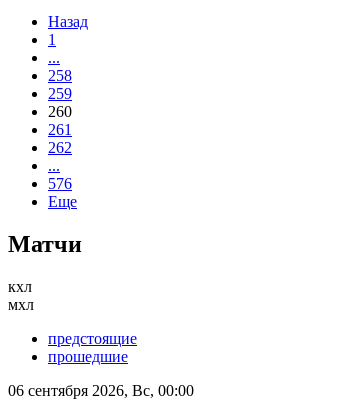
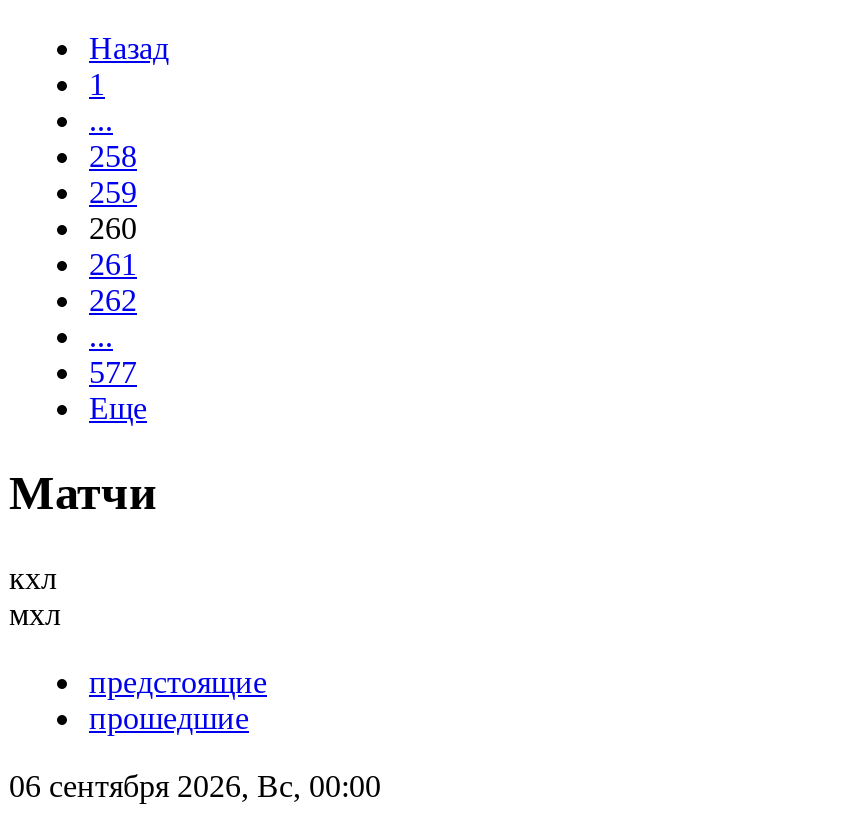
- 576
+ 577
